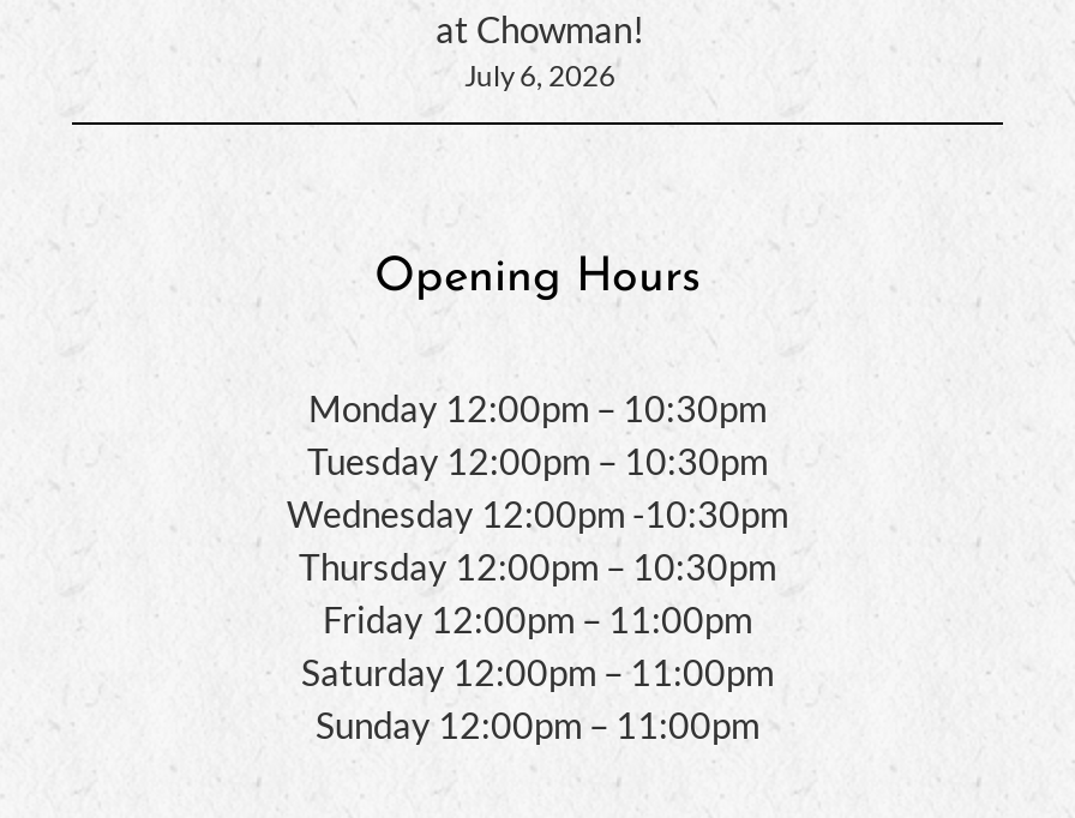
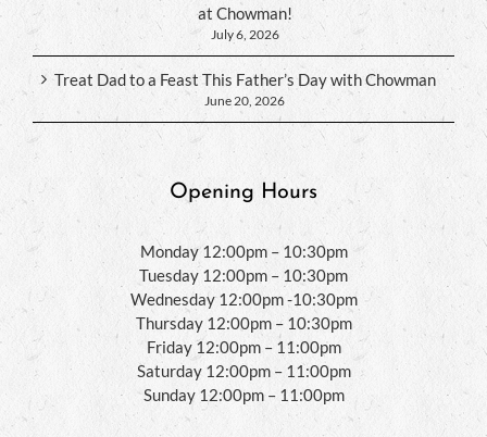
+ Treat Dad to a Feast This Father’s Day with Chowman
+ June 20, 2026
